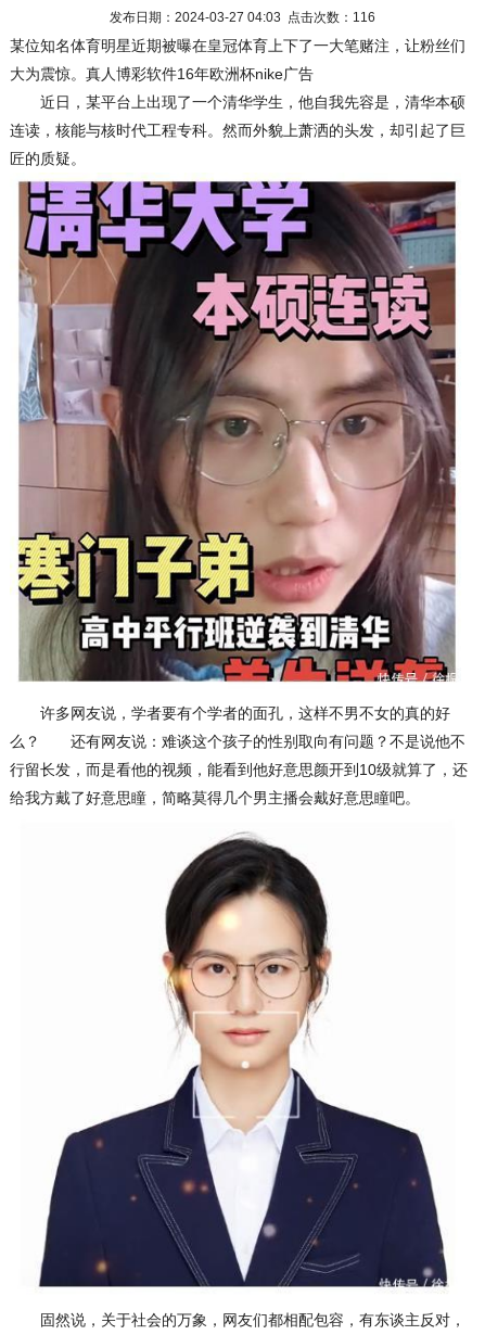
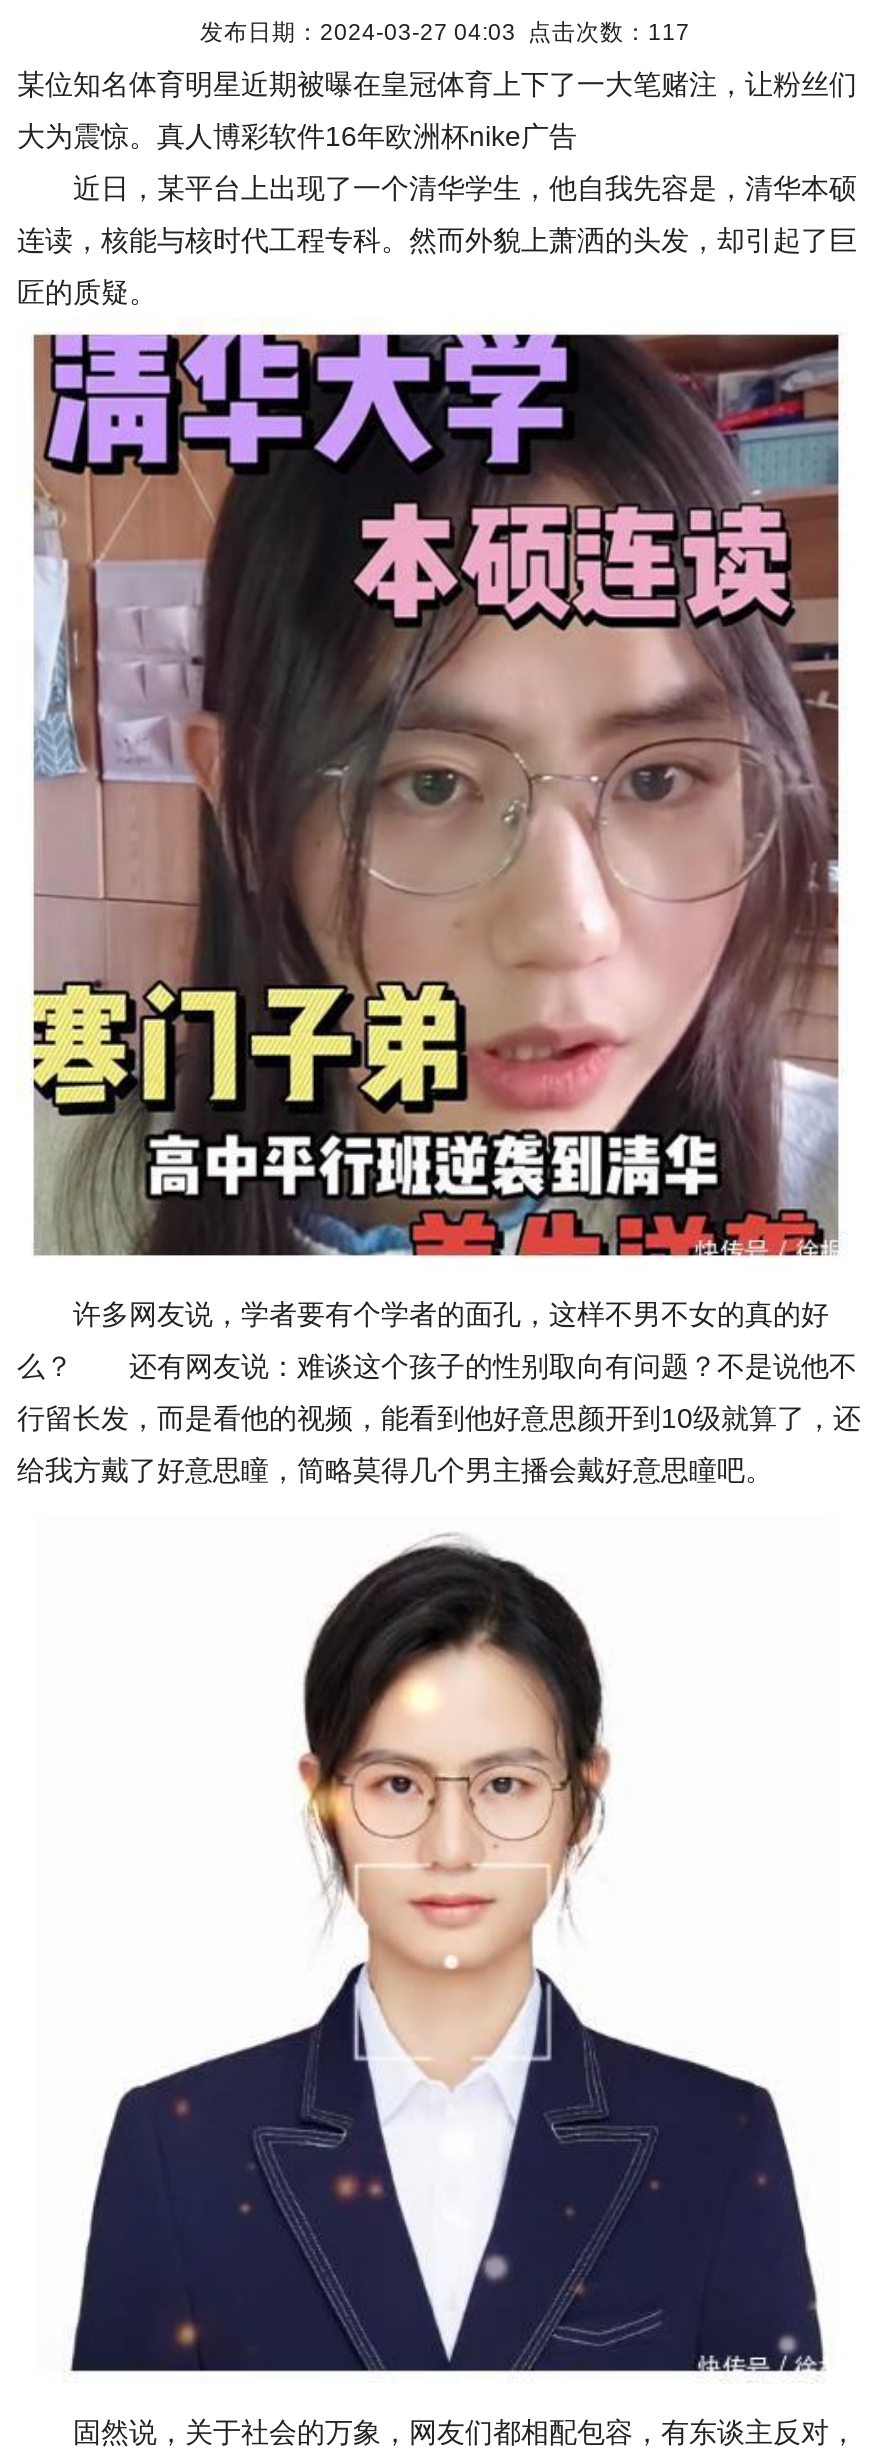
- 发布日期：2024-03-27 04:03 点击次数：116
+ 发布日期：2024-03-27 04:03 点击次数：117
